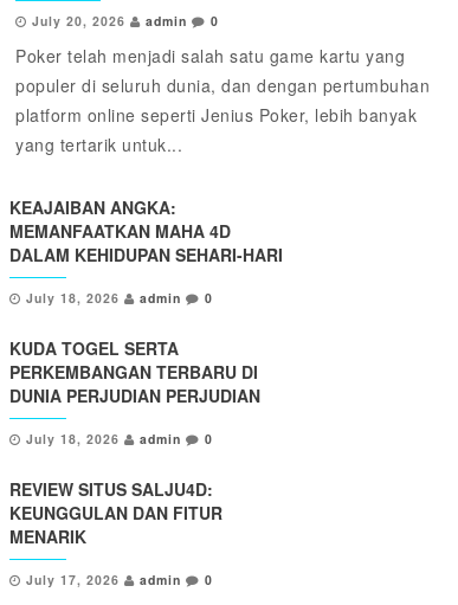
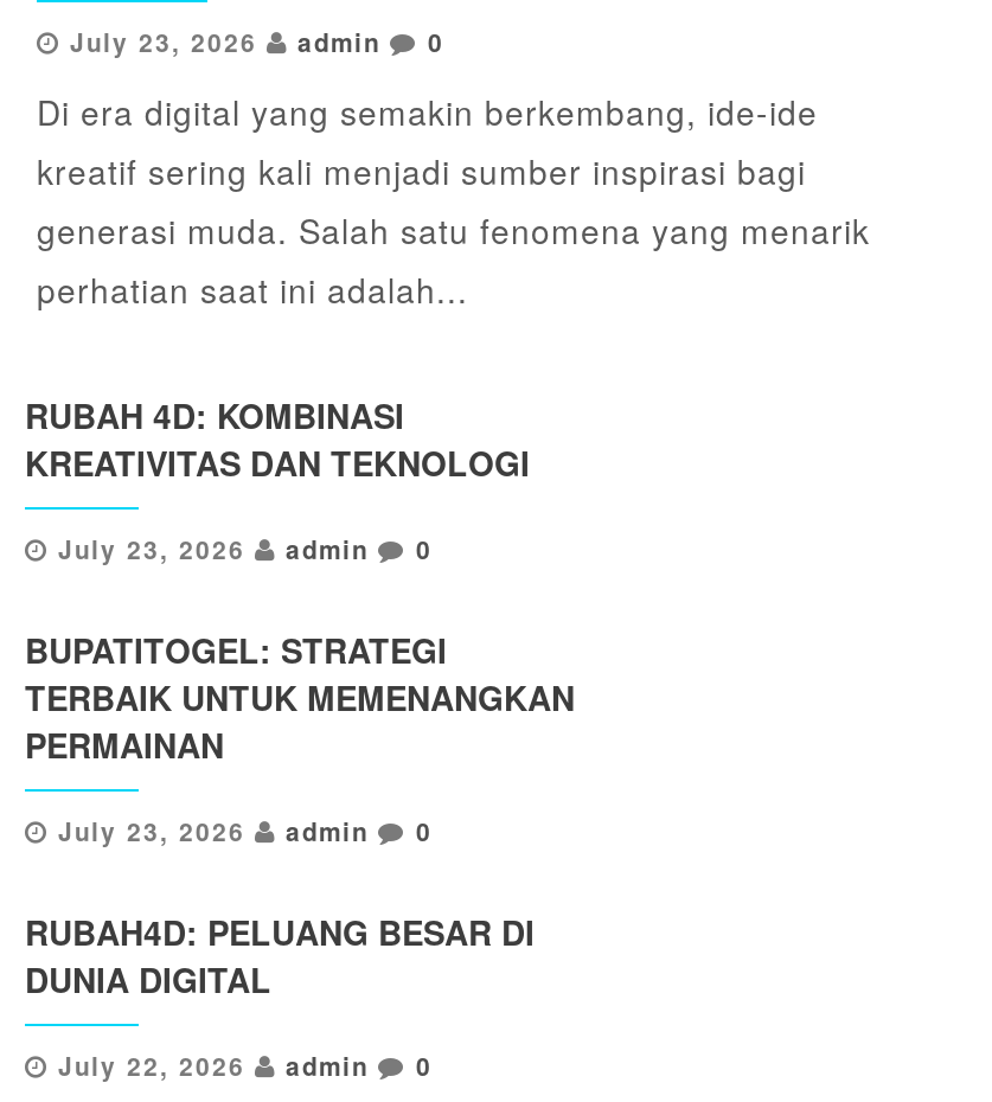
- July 20, 2026 admin 0
+ July 23, 2026 admin 0

- Poker telah menjadi salah satu game kartu yang
- populer di seluruh dunia, dan dengan pertumbuhan
- platform online seperti Jenius Poker, lebih banyak
- yang tertarik untuk...
+ Di era digital yang semakin berkembang, ide-ide
+ kreatif sering kali menjadi sumber inspirasi bagi
+ generasi muda. Salah satu fenomena yang menarik
+ perhatian saat ini adalah...

- KEAJAIBAN ANGKA:
- MEMANFAATKAN MAHA 4D
- DALAM KEHIDUPAN SEHARI-HARI
+ RUBAH 4D: KOMBINASI
+ KREATIVITAS DAN TEKNOLOGI

- July 18, 2026 admin 0
+ July 23, 2026 admin 0

- KUDA TOGEL SERTA
- PERKEMBANGAN TERBARU DI
- DUNIA PERJUDIAN PERJUDIAN
+ BUPATITOGEL: STRATEGI
+ TERBAIK UNTUK MEMENANGKAN
+ PERMAINAN

- July 18, 2026 admin 0
+ July 23, 2026 admin 0

- REVIEW SITUS SALJU4D:
- KEUNGGULAN DAN FITUR
- MENARIK
+ RUBAH4D: PELUANG BESAR DI
+ DUNIA DIGITAL

- July 17, 2026 admin 0
+ July 22, 2026 admin 0
